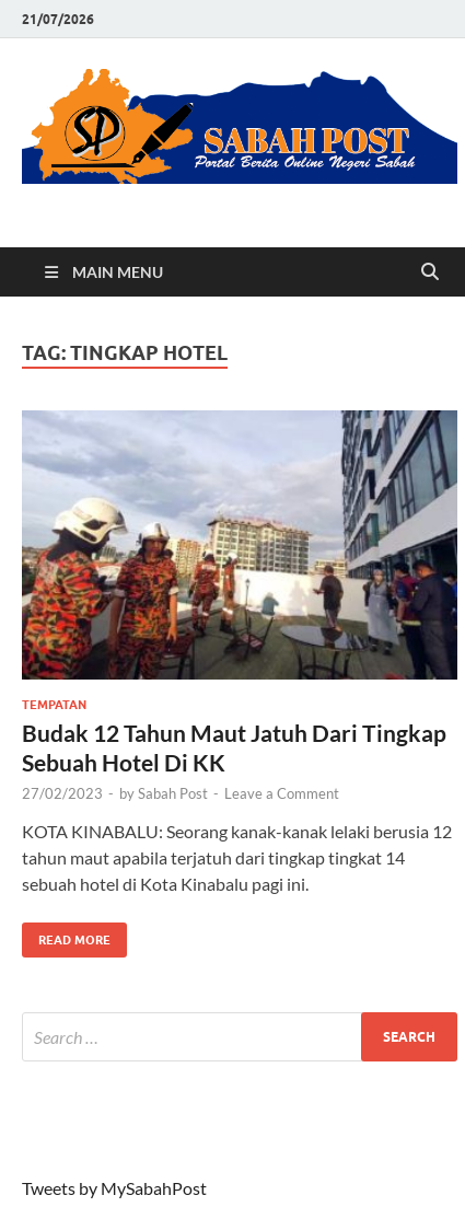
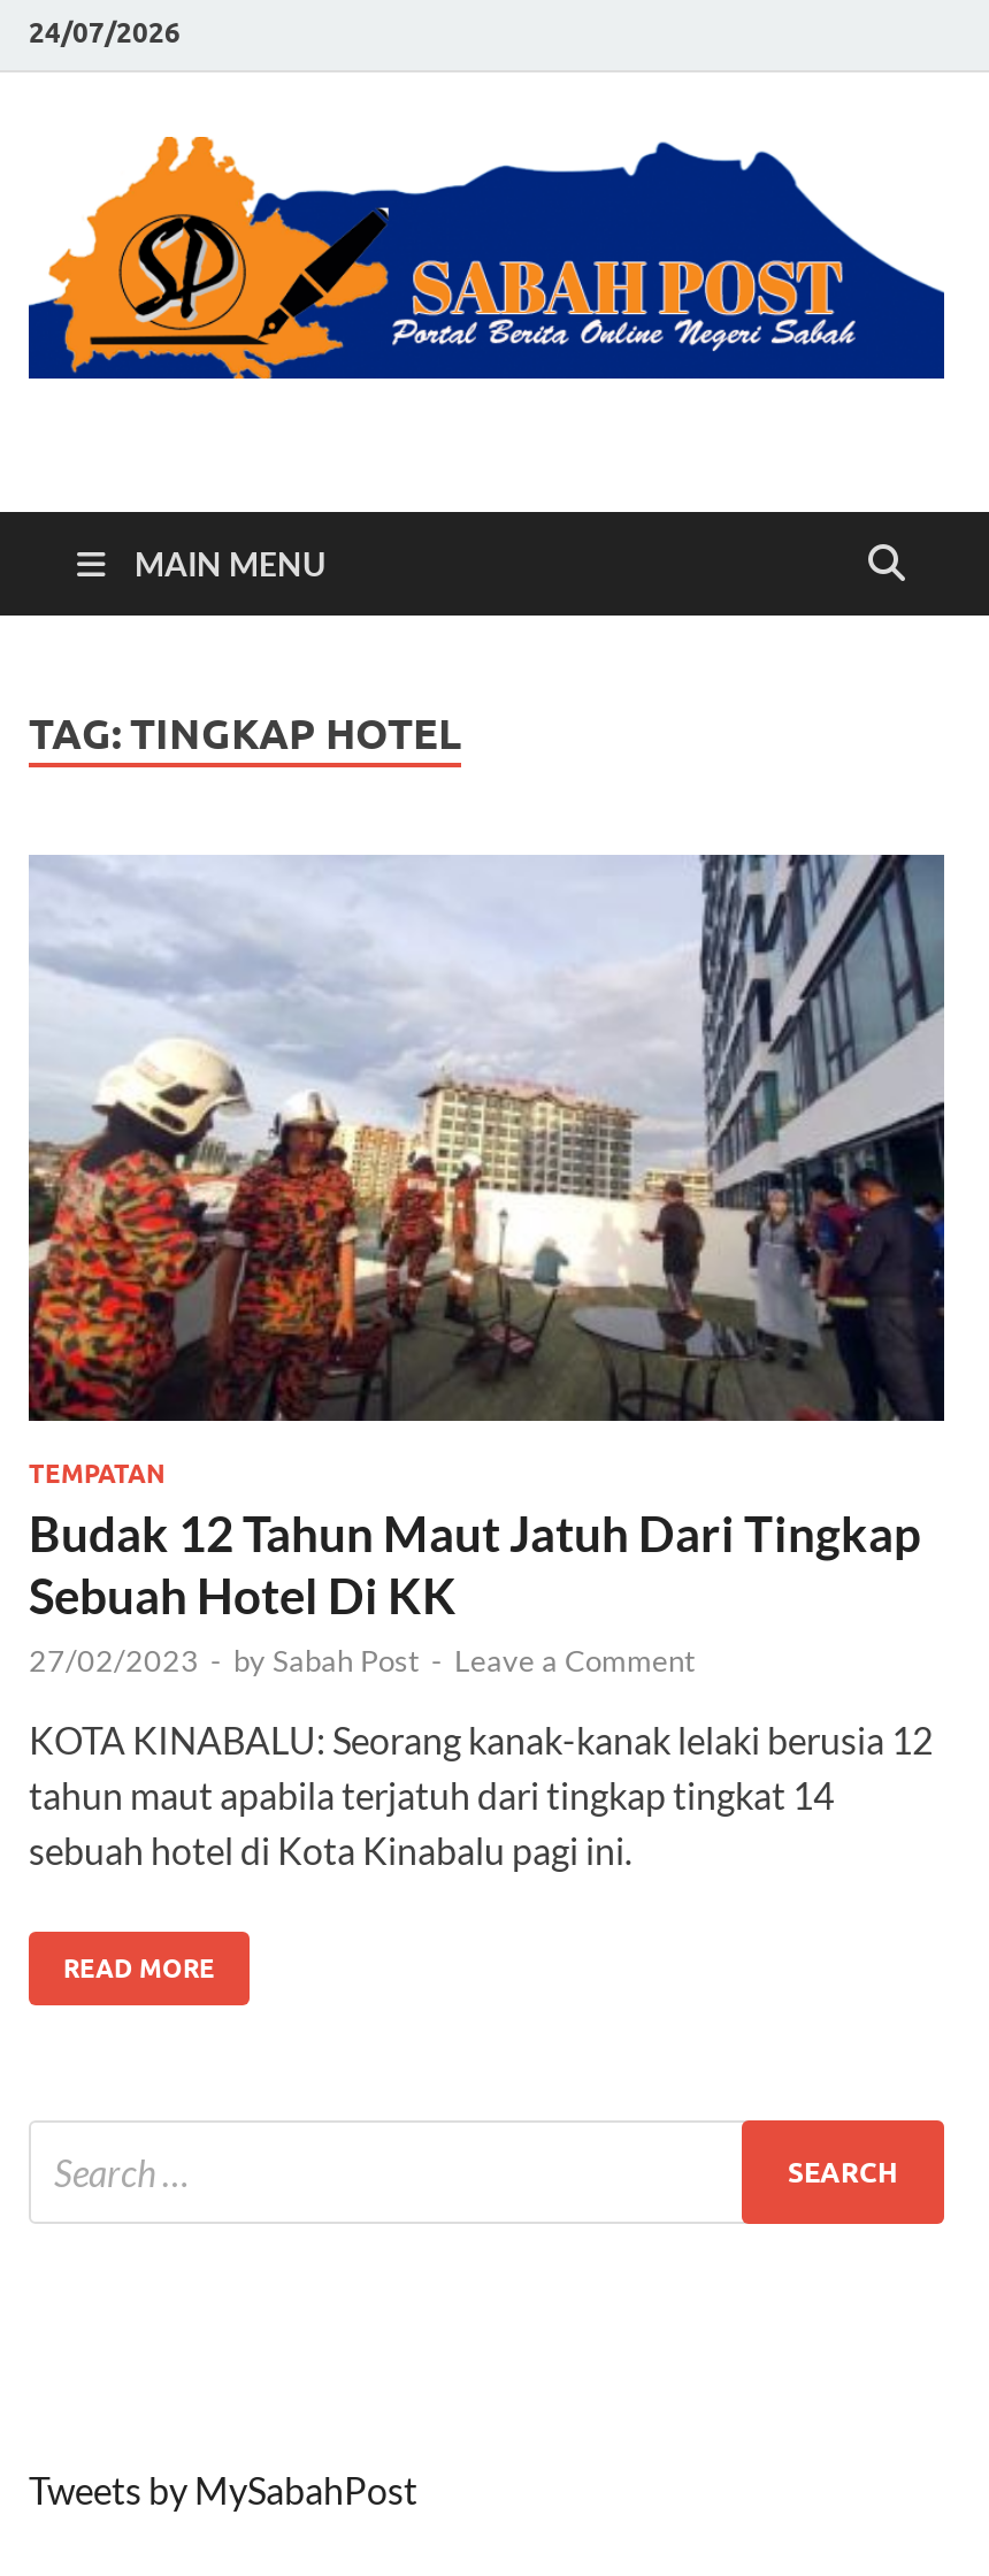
- 21/07/2026
+ 24/07/2026
